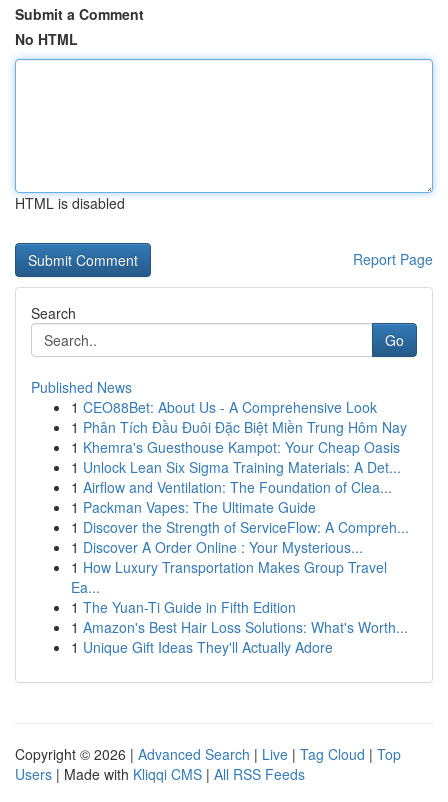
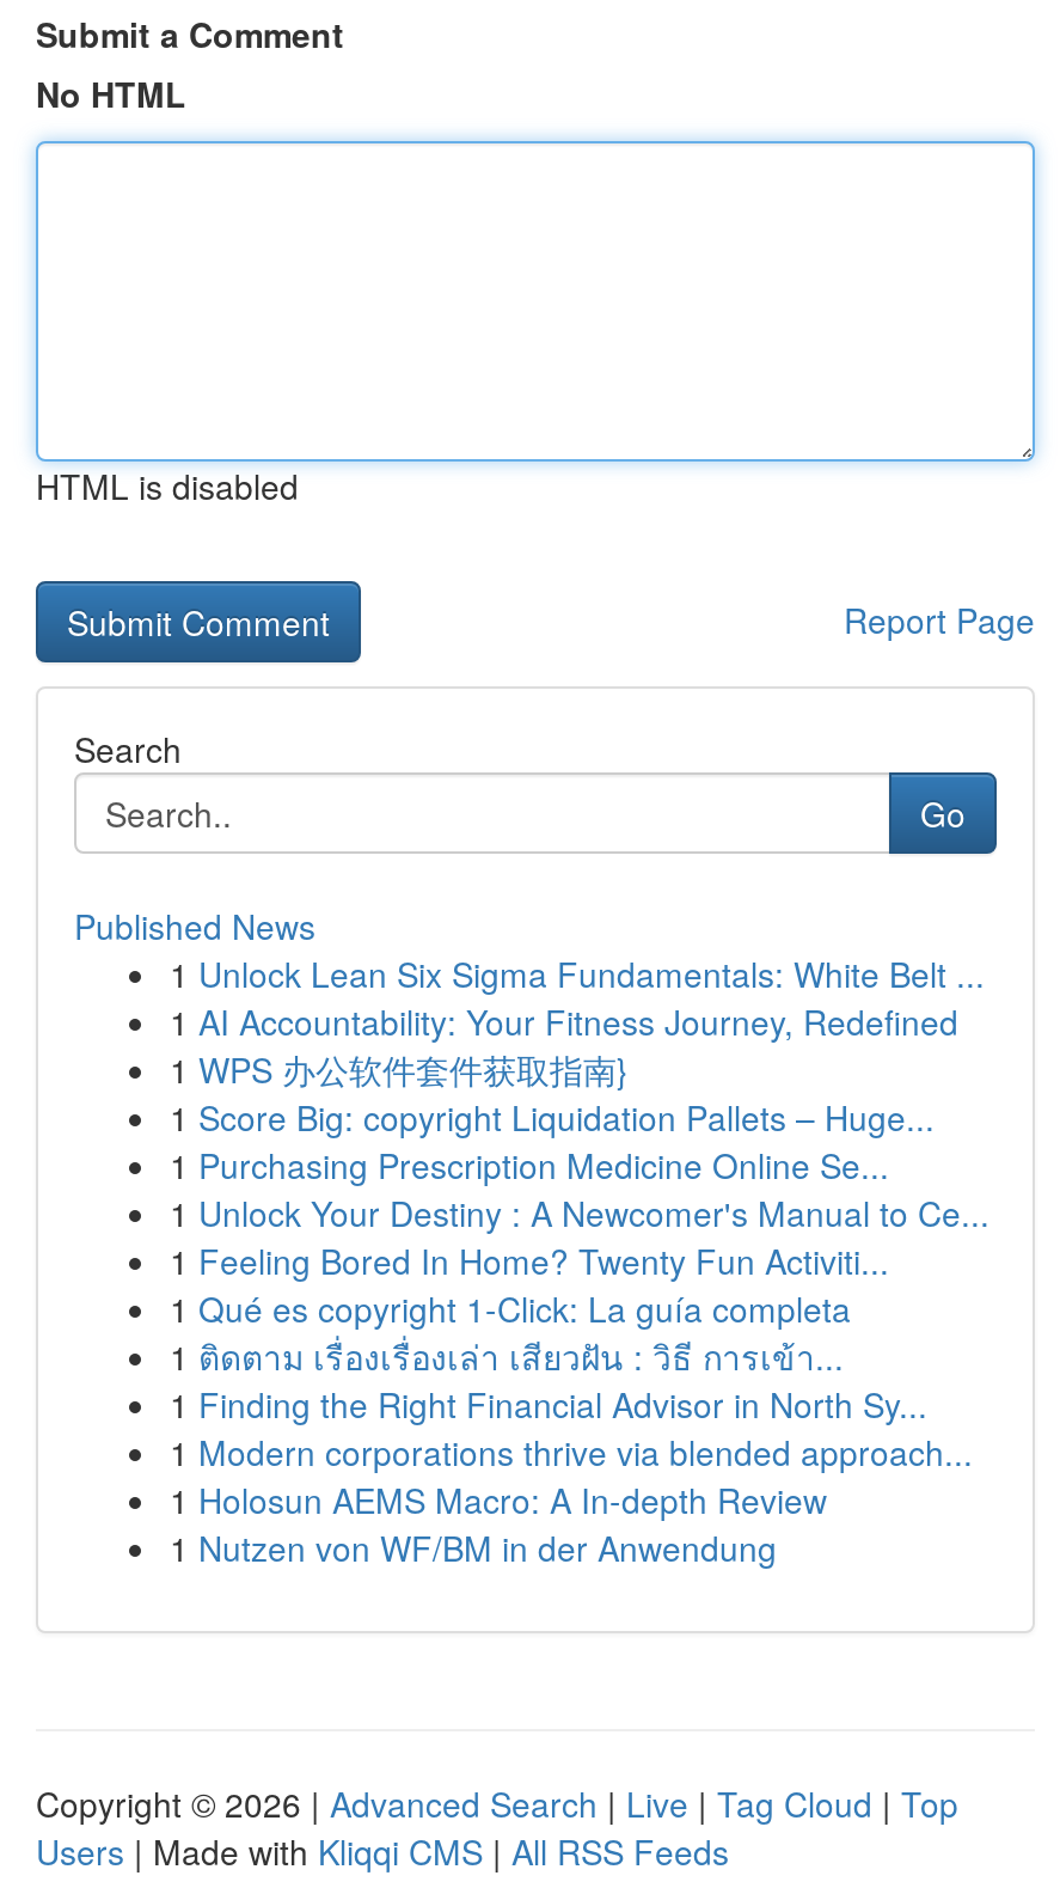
- 1 CEO88Bet: About Us - A Comprehensive Look
- 1 Phân Tích Đầu Đuôi Đặc Biệt Miền Trung Hôm Nay
- 1 Khemra's Guesthouse Kampot: Your Cheap Oasis
- 1 Unlock Lean Six Sigma Training Materials: A Det...
- 1 Airflow and Ventilation: The Foundation of Clea...
- 1 Packman Vapes: The Ultimate Guide
- 1 Discover the Strength of ServiceFlow: A Compreh...
- 1 Discover A Order Online : Your Mysterious...
- 1 How Luxury Transportation Makes Group Travel
- Ea...
- 1 The Yuan-Ti Guide in Fifth Edition
- 1 Amazon's Best Hair Loss Solutions: What's Worth...
- 1 Unique Gift Ideas They'll Actually Adore
+ 1 Unlock Lean Six Sigma Fundamentals: White Belt ...
+ 1 AI Accountability: Your Fitness Journey, Redefined
+ 1 WPS 办公软件套件获取指南}
+ 1 Score Big: copyright Liquidation Pallets – Huge...
+ 1 Purchasing Prescription Medicine Online Se...
+ 1 Unlock Your Destiny : A Newcomer's Manual to Ce...
+ 1 Feeling Bored In Home? Twenty Fun Activiti...
+ 1 Qué es copyright 1-Click: La guía completa
+ 1 ติดตาม เรื่องเรื่องเล่า เสียวฝัน : วิธี การเข้า...
+ 1 Finding the Right Financial Advisor in North Sy...
+ 1 Modern corporations thrive via blended approach...
+ 1 Holosun AEMS Macro: A In-depth Review
+ 1 Nutzen von WF/BM in der Anwendung
